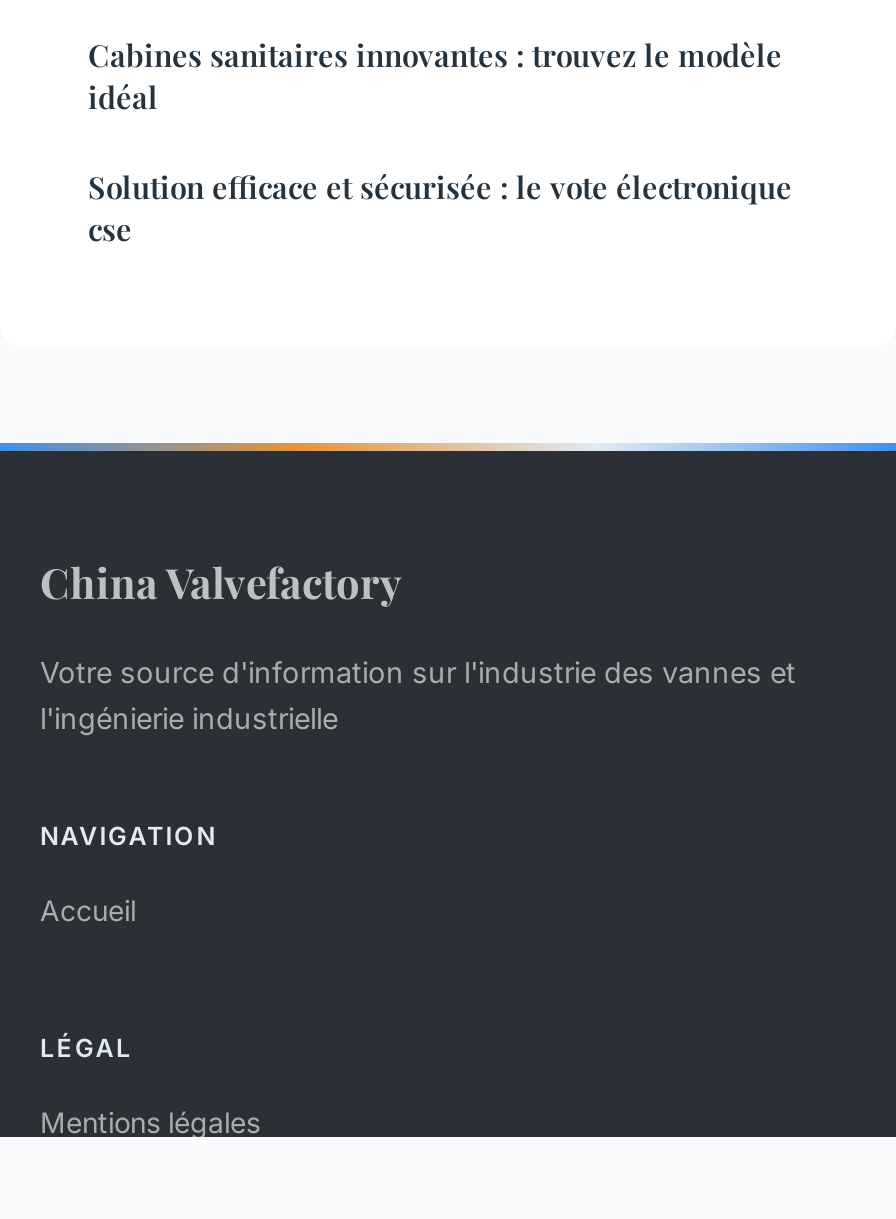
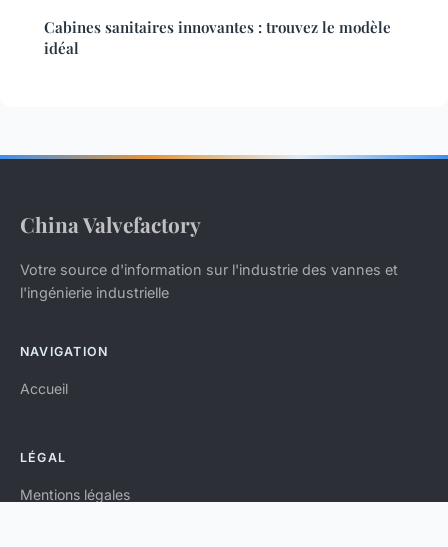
- Solution efficace et sécurisée : le vote électronique
- cse
